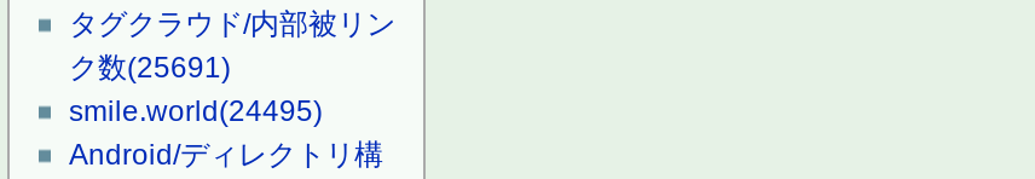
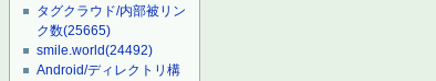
- ク数(25691)
+ ク数(25665)

- smile.world(24495)
+ smile.world(24492)
